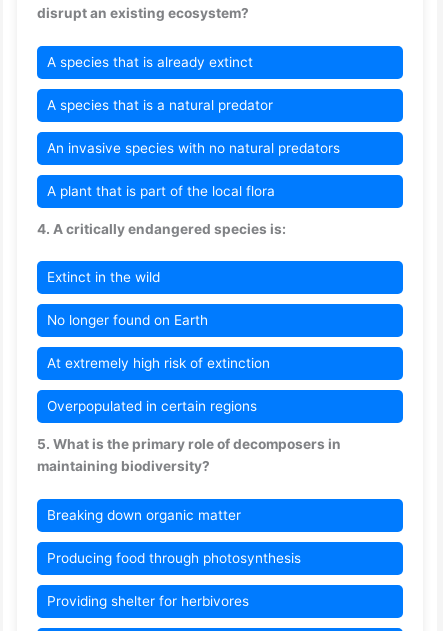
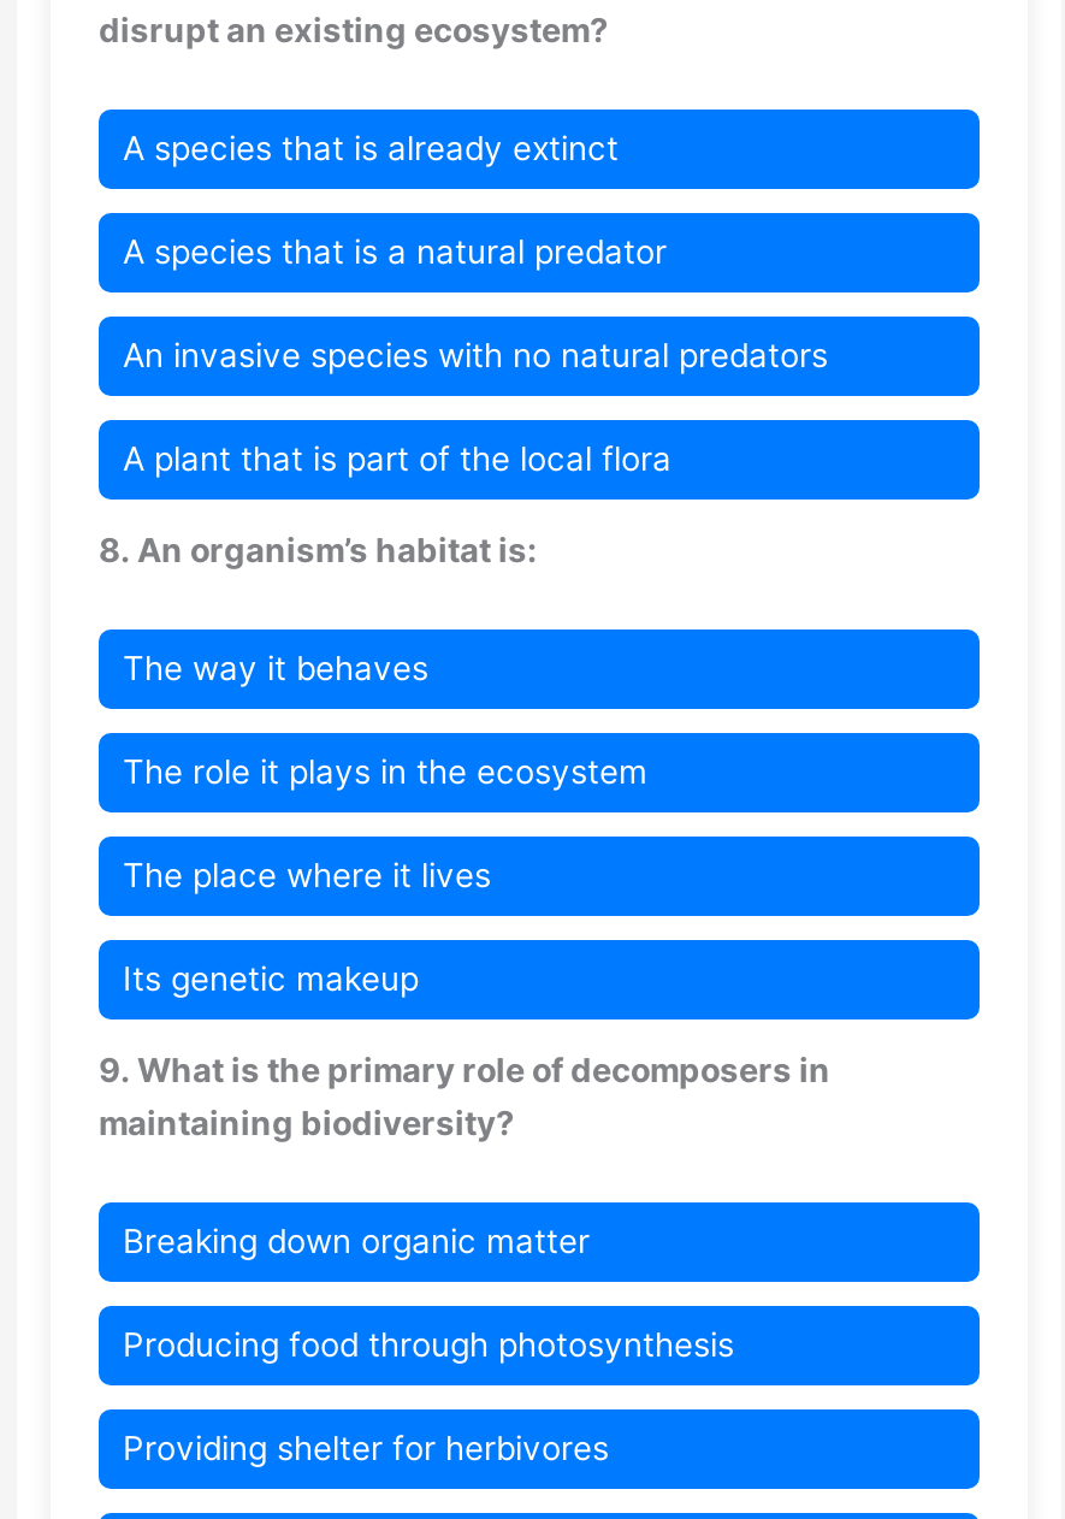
- 4. A critically endangered species is:
+ 8. An organism’s habitat is:

- Extinct in the wild
+ The way it behaves

- No longer found on Earth
+ The role it plays in the ecosystem

- At extremely high risk of extinction
+ The place where it lives

- Overpopulated in certain regions
+ Its genetic makeup

- 5. What is the primary role of decomposers in
+ 9. What is the primary role of decomposers in
